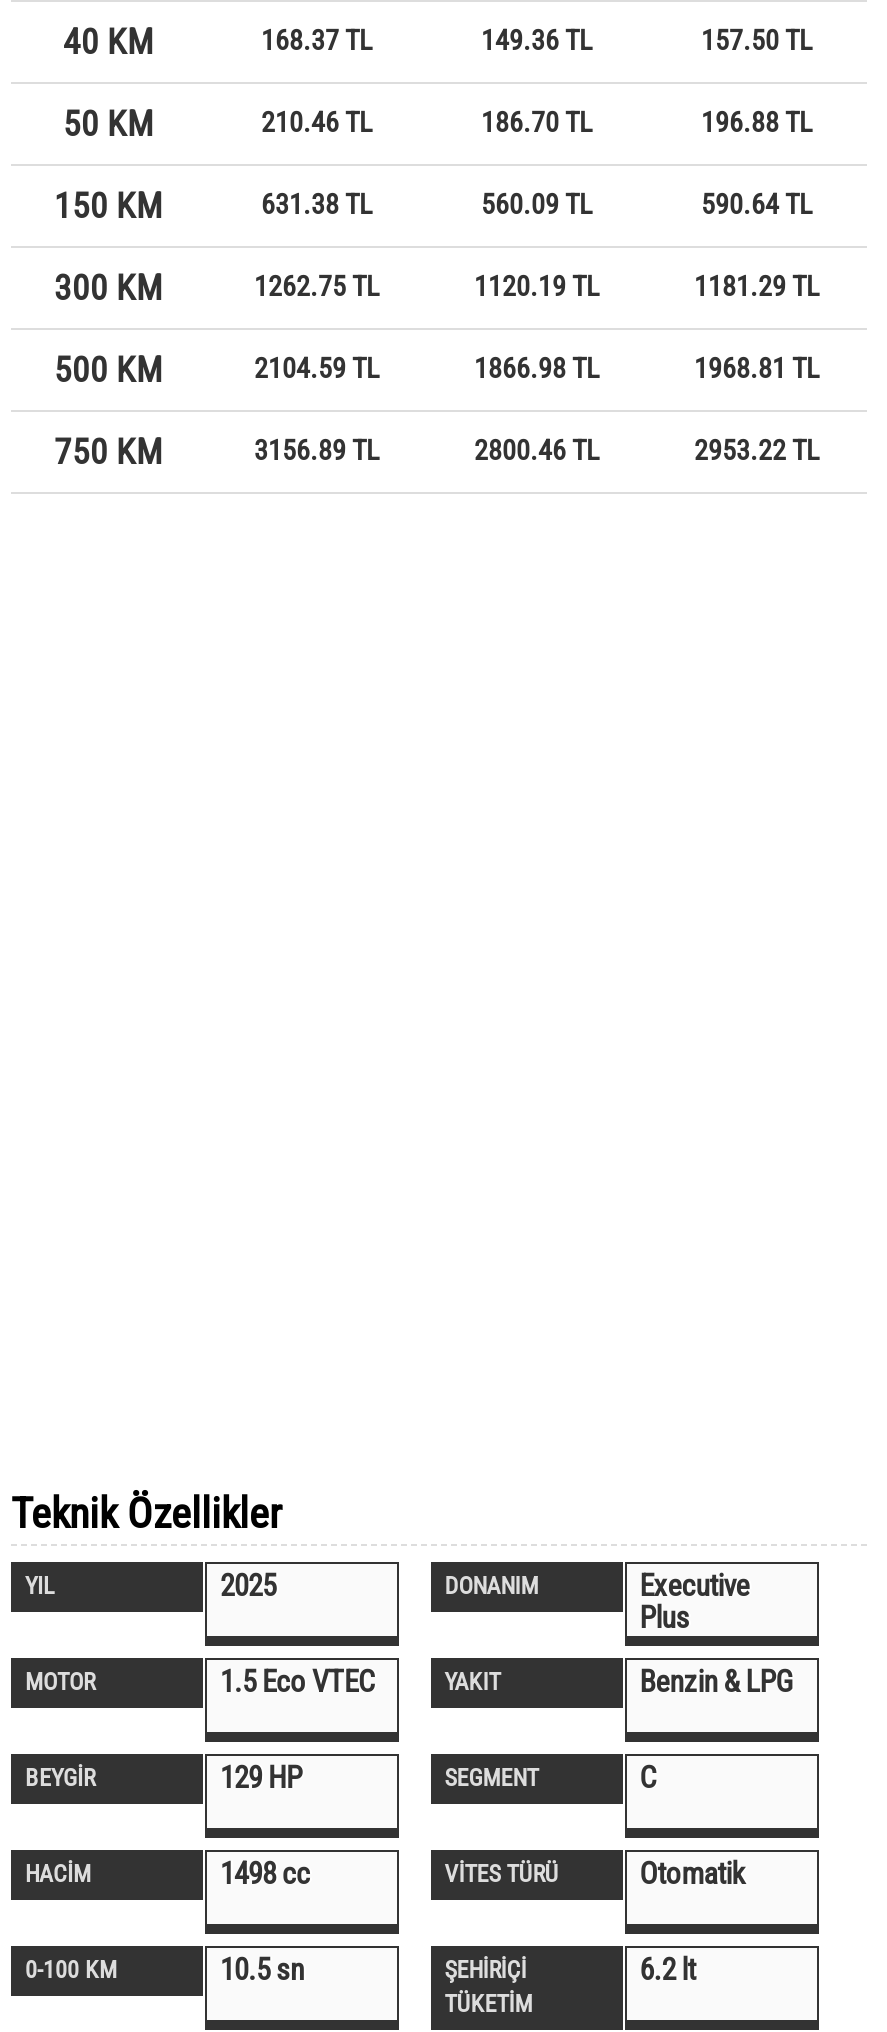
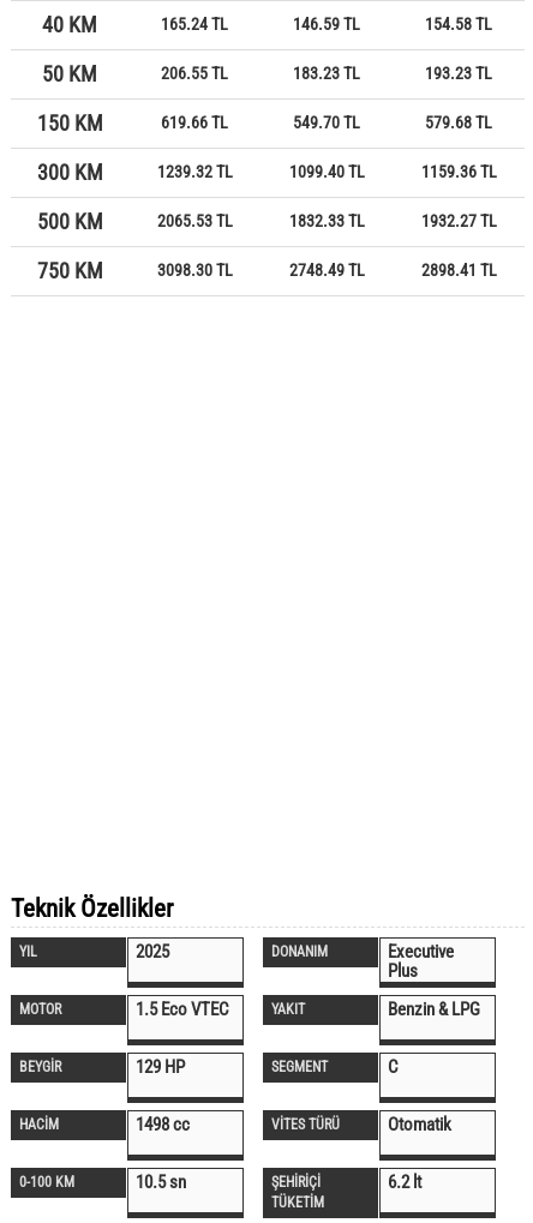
- 168.37 TL
+ 165.24 TL

- 149.36 TL
+ 146.59 TL

- 157.50 TL
+ 154.58 TL

- 210.46 TL
+ 206.55 TL

- 186.70 TL
+ 183.23 TL

- 196.88 TL
+ 193.23 TL

- 631.38 TL
+ 619.66 TL

- 560.09 TL
+ 549.70 TL

- 590.64 TL
+ 579.68 TL

- 1262.75 TL
+ 1239.32 TL

- 1120.19 TL
+ 1099.40 TL

- 1181.29 TL
+ 1159.36 TL

- 2104.59 TL
+ 2065.53 TL

- 1866.98 TL
+ 1832.33 TL

- 1968.81 TL
+ 1932.27 TL

- 3156.89 TL
+ 3098.30 TL

- 2800.46 TL
+ 2748.49 TL

- 2953.22 TL
+ 2898.41 TL
